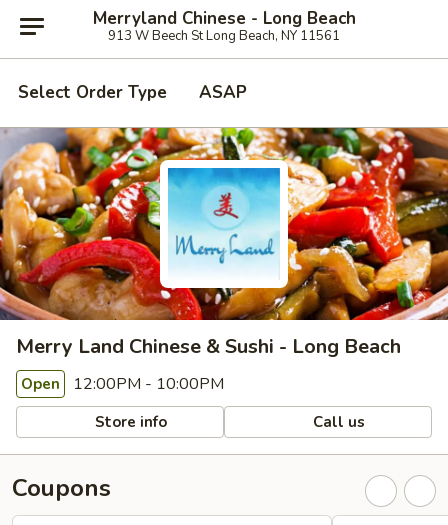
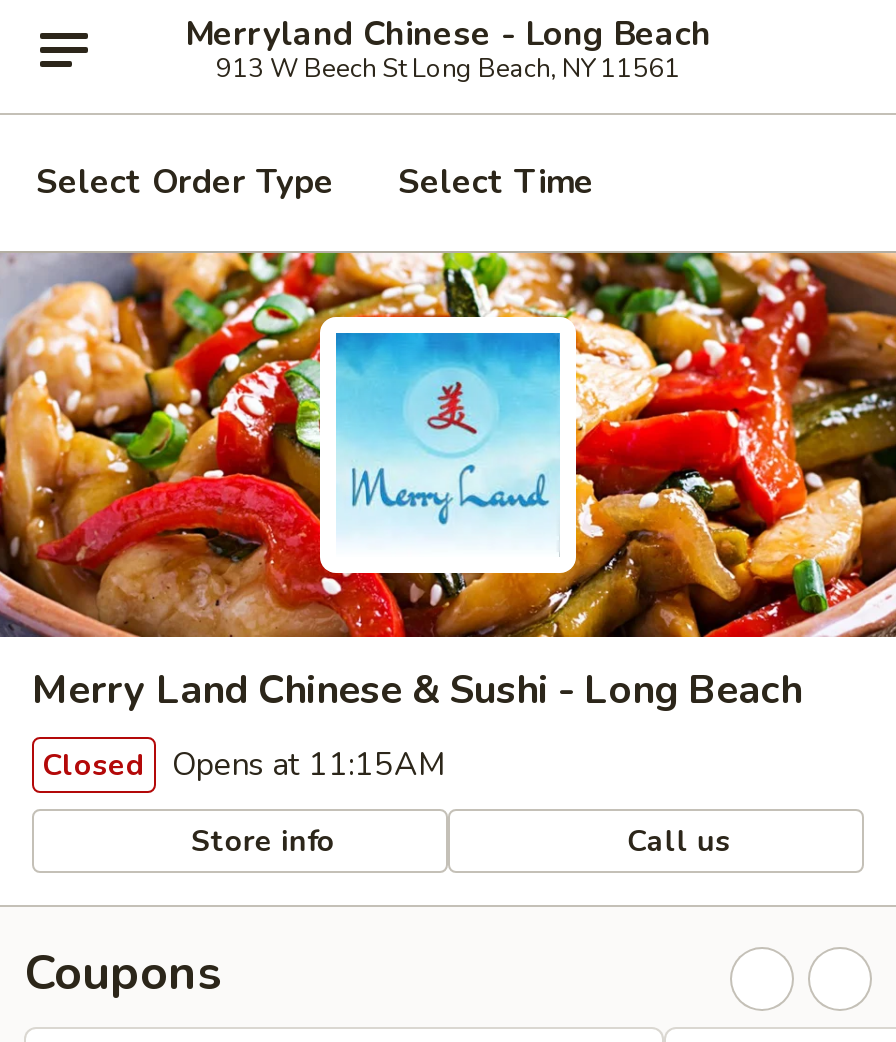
- ASAP
+ Select Time

- Open 12:00PM - 10:00PM
+ Closed Opens at 11:15AM
